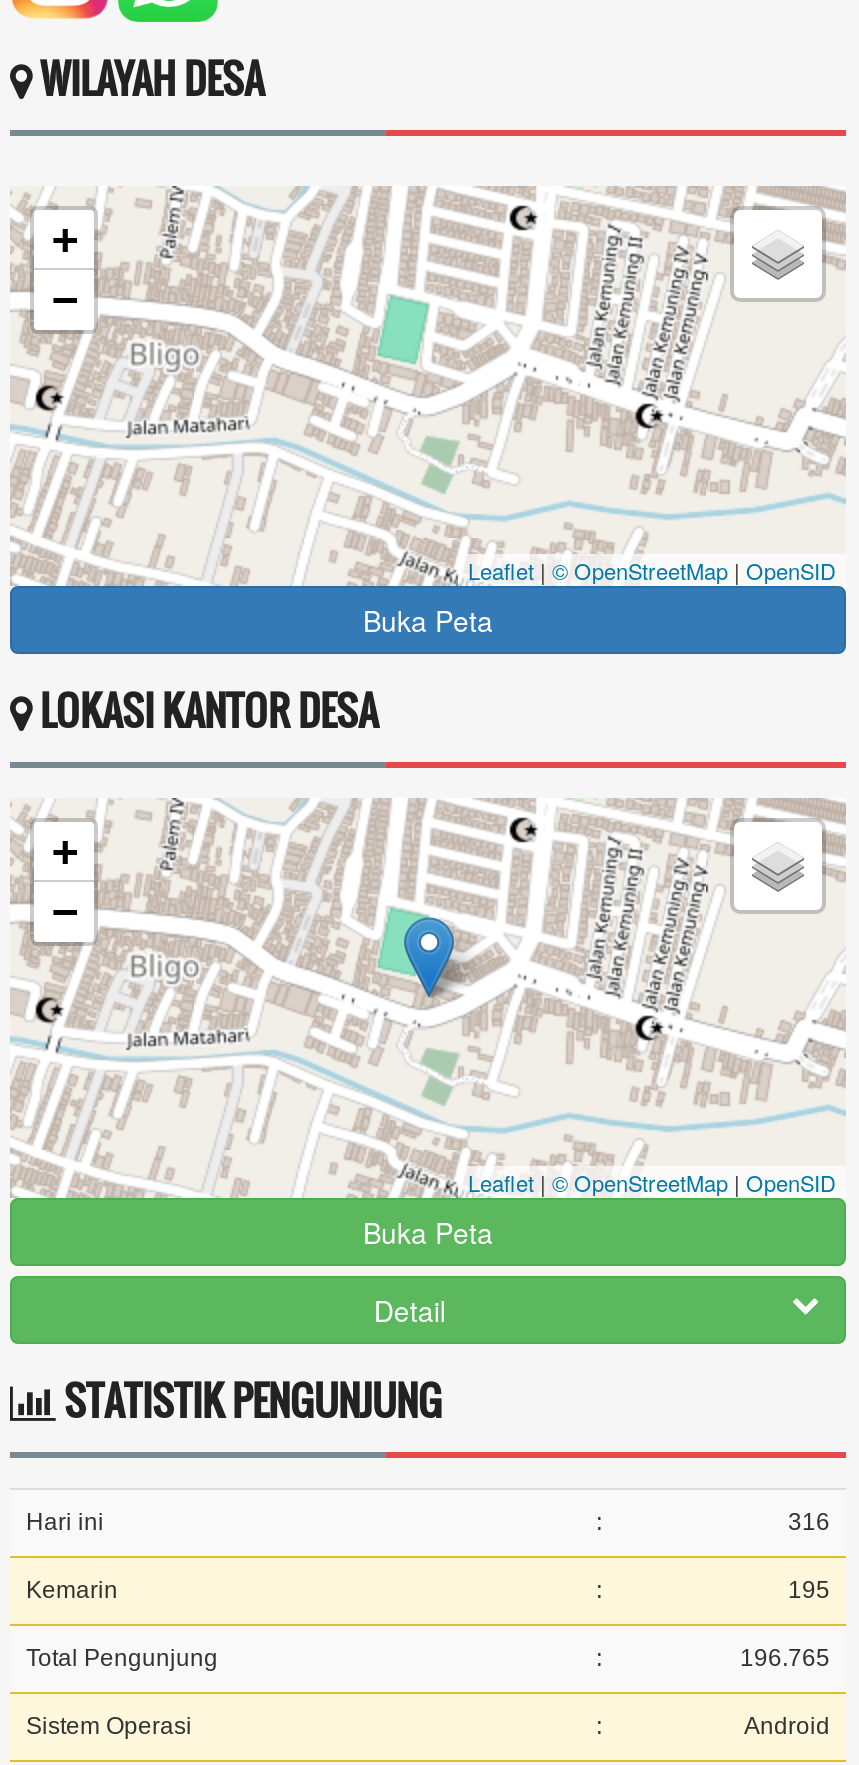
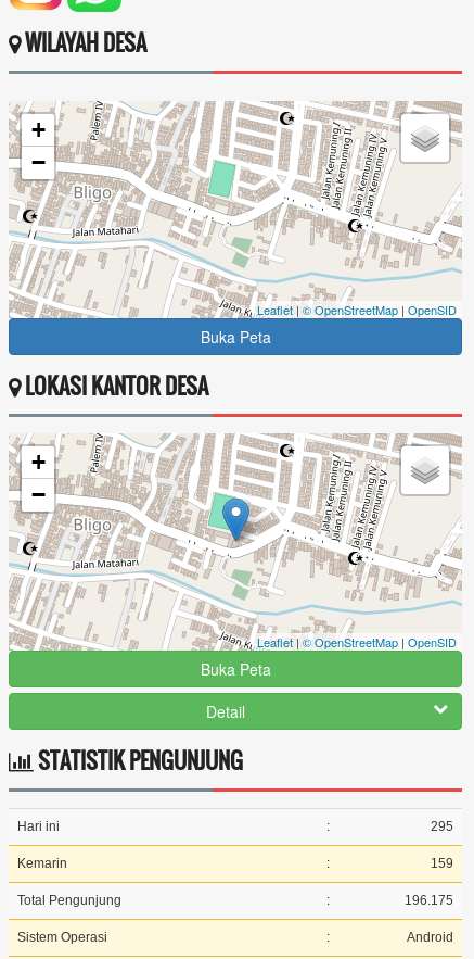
- 316
+ 295

- 195
+ 159

- 196.765
+ 196.175
